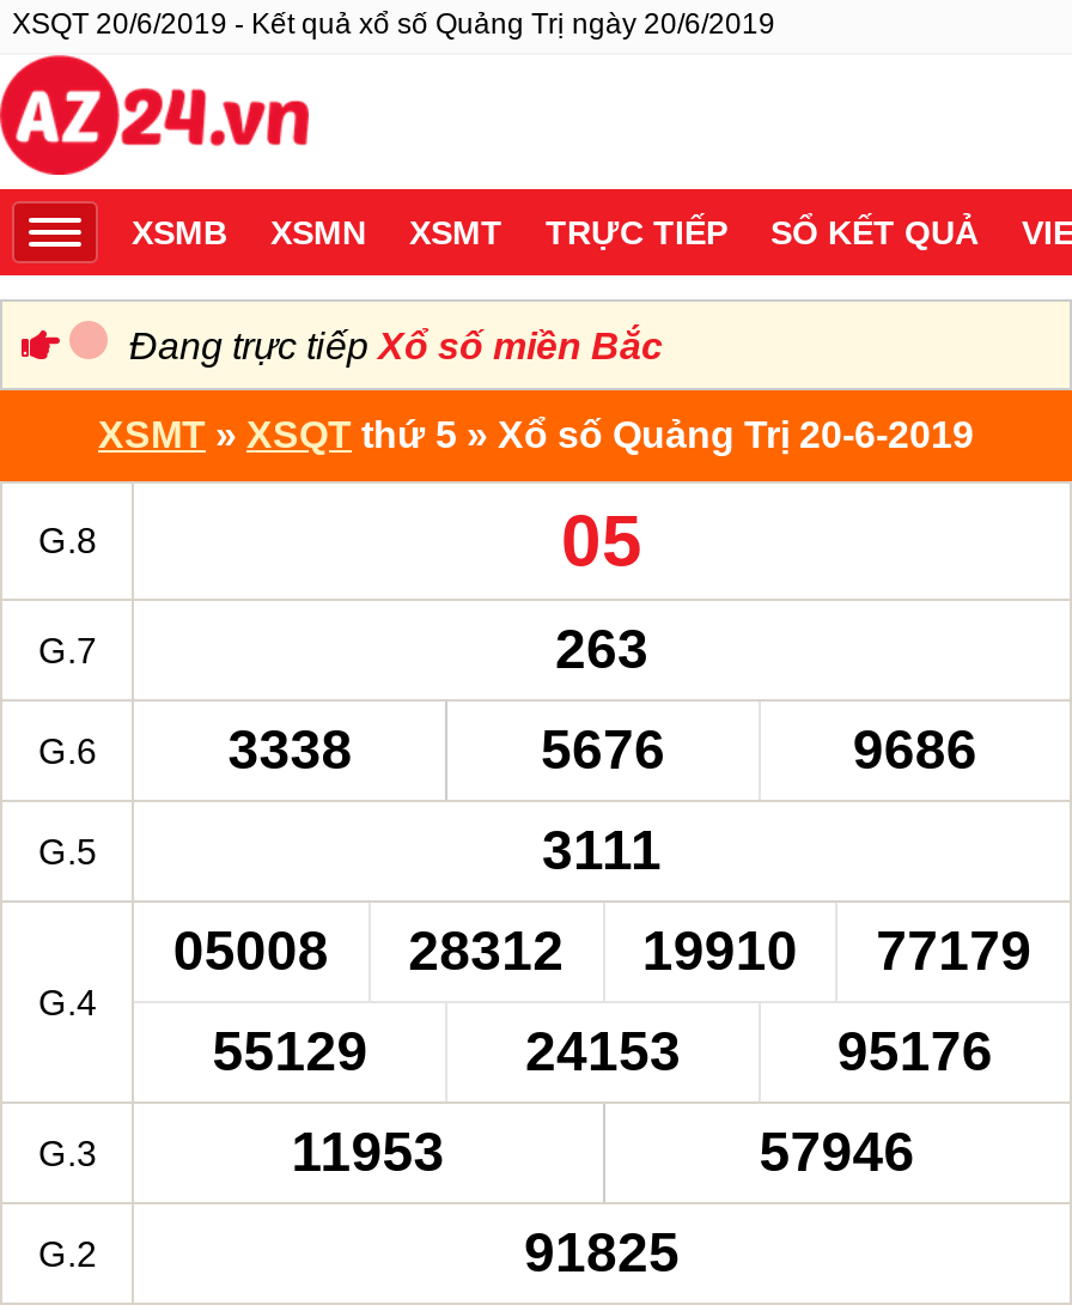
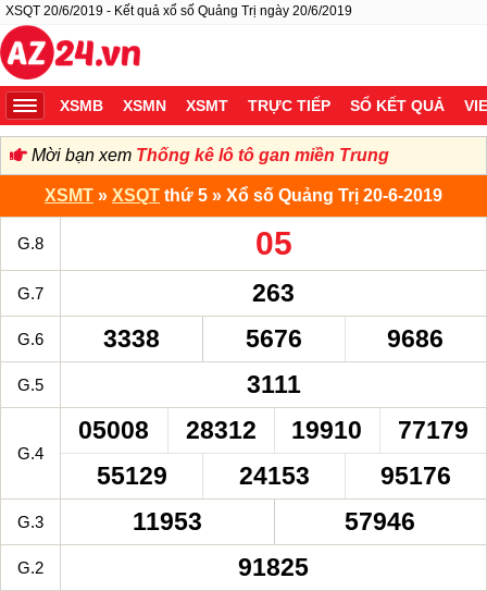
- Đang trực tiếp Xổ số miền Bắc
+ Mời bạn xem Thống kê lô tô gan miền Trung
